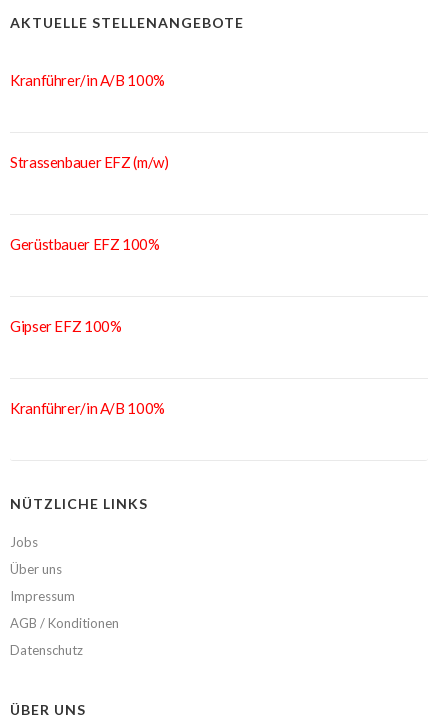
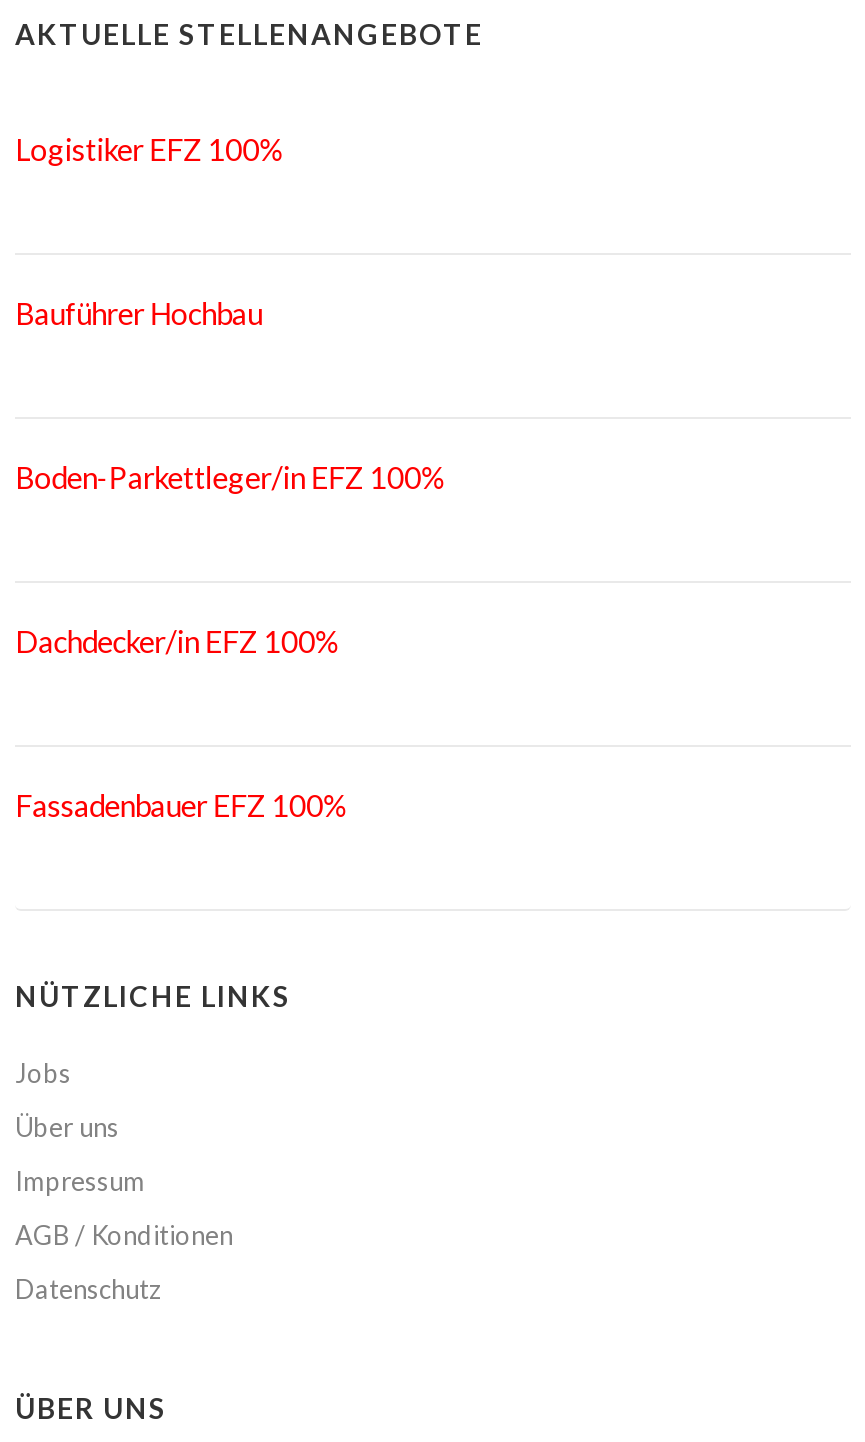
- Kranführer/in A/B 100%
+ Logistiker EFZ 100%

- Strassenbauer EFZ (m/w)
+ Bauführer Hochbau

- Gerüstbauer EFZ 100%
+ Boden-Parkettleger/in EFZ 100%

- Gipser EFZ 100%
+ Dachdecker/in EFZ 100%

- Kranführer/in A/B 100%
+ Fassadenbauer EFZ 100%
